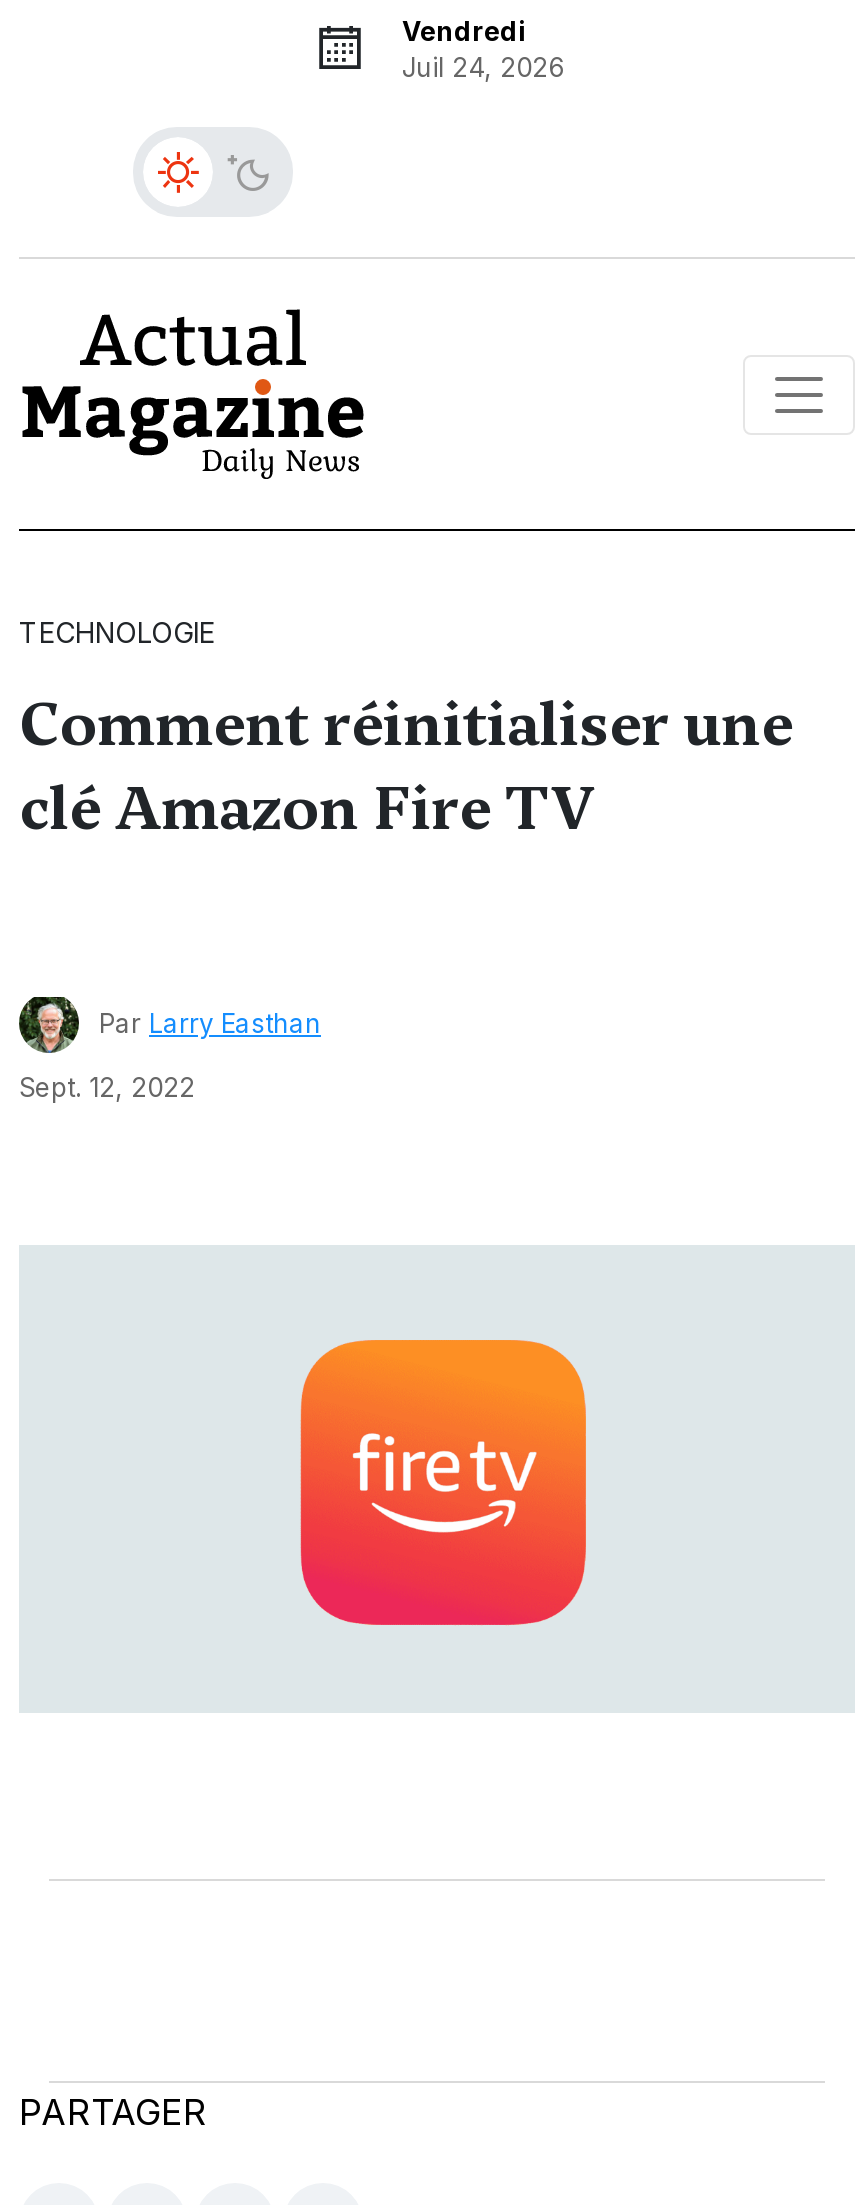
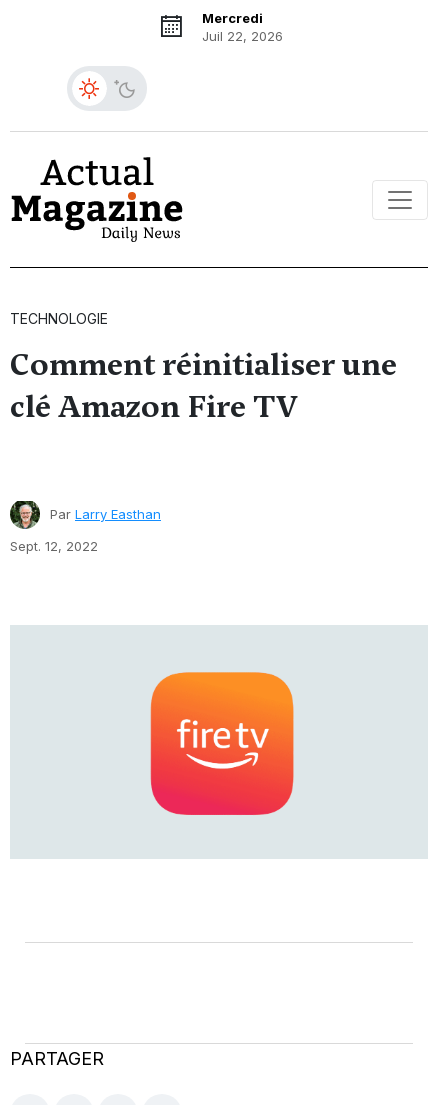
- Vendredi
- Juil 24, 2026
+ Mercredi
+ Juil 22, 2026
